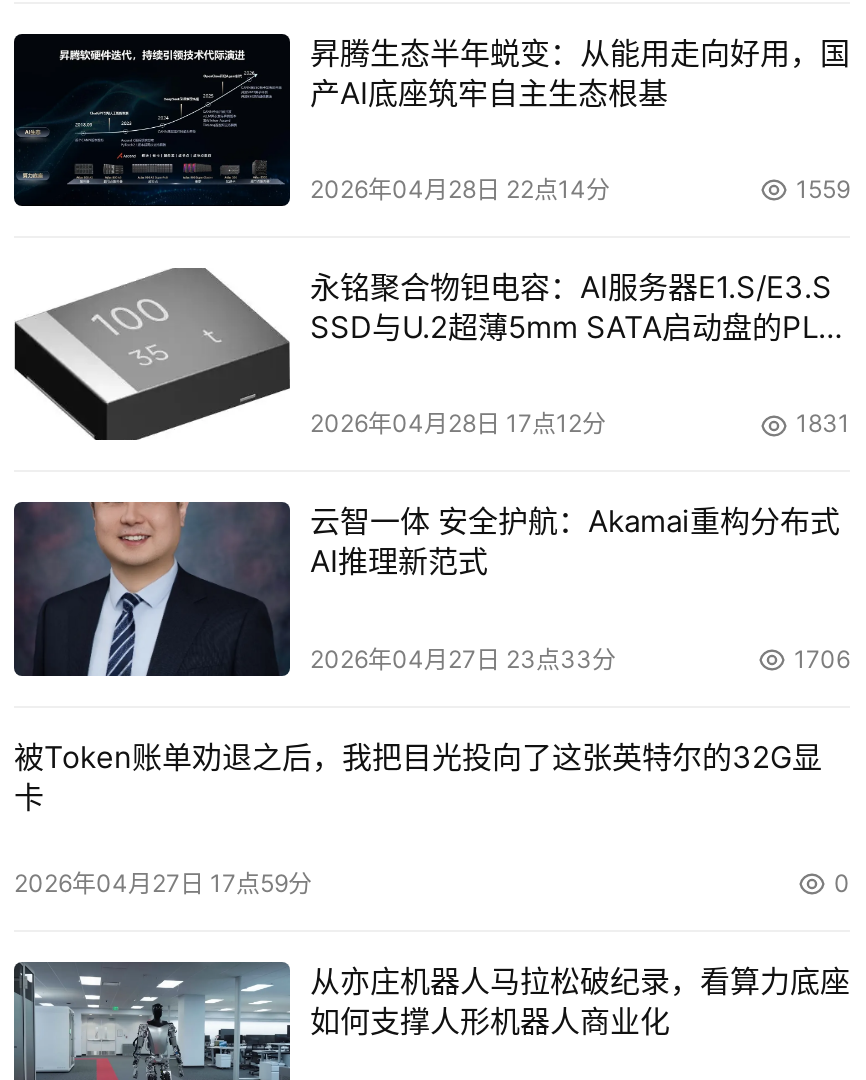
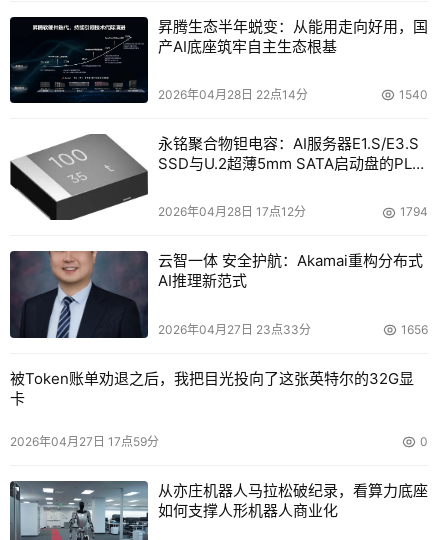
- 1559
+ 1540

- 1831
+ 1794

- 1706
+ 1656
